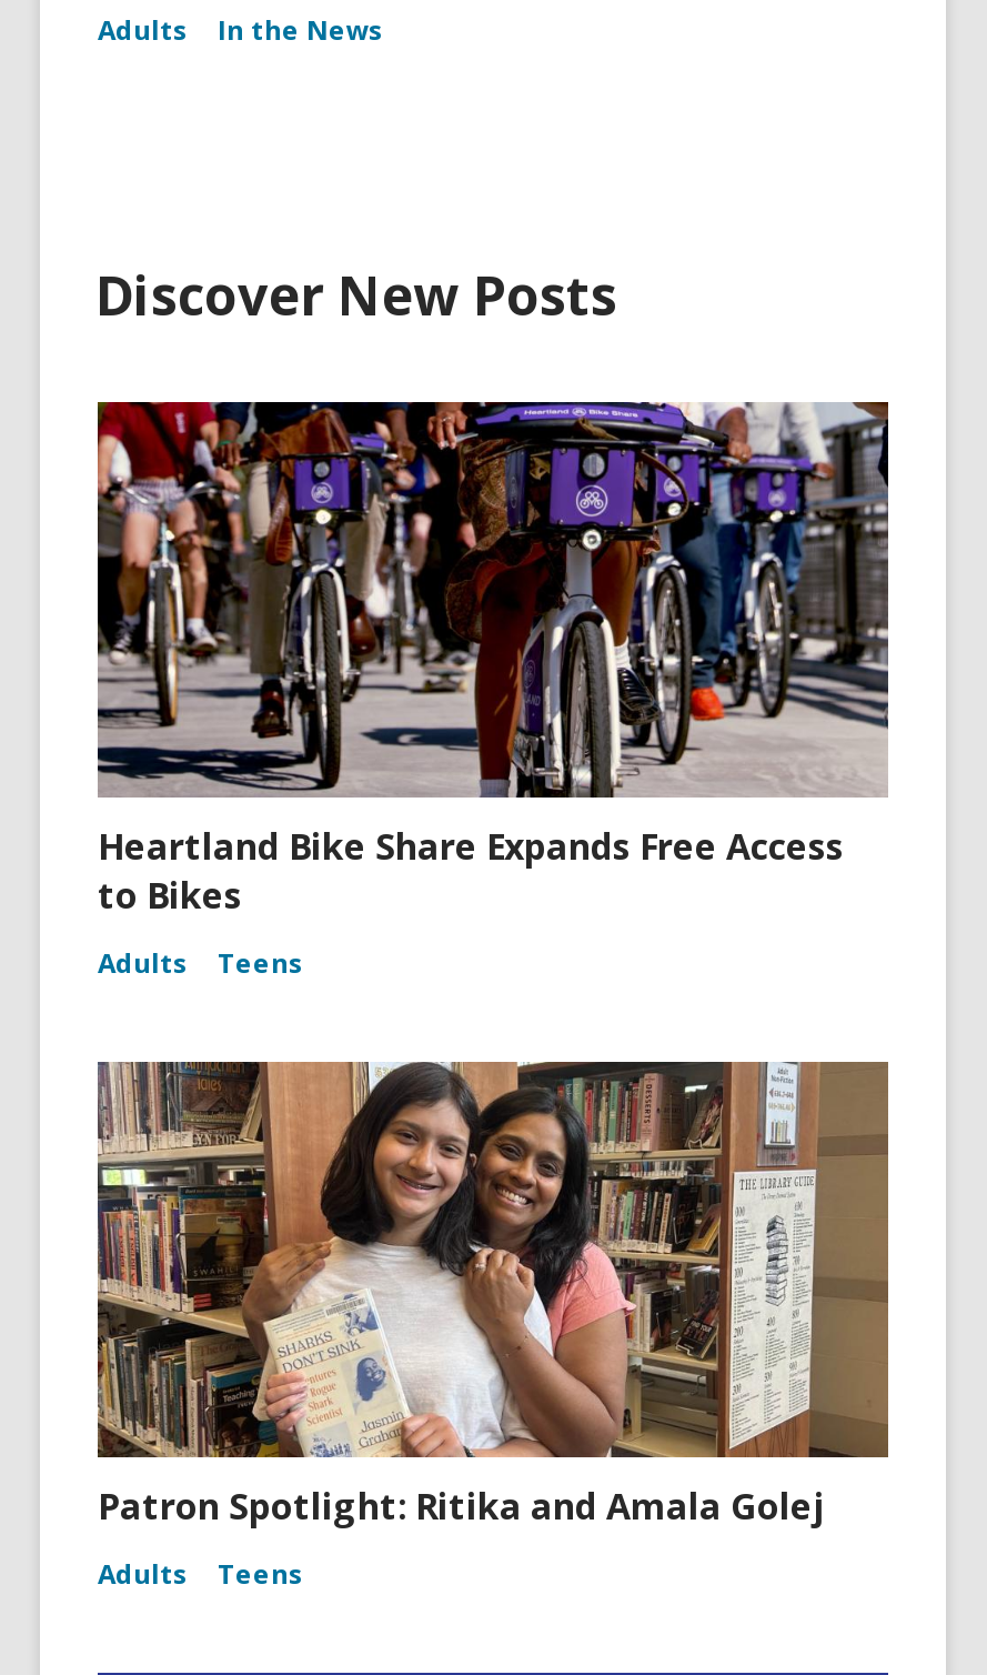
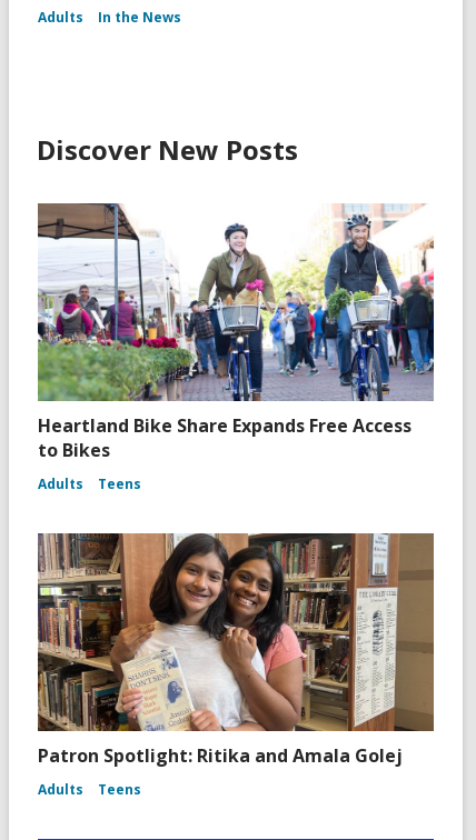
- [image]
+ [image]
